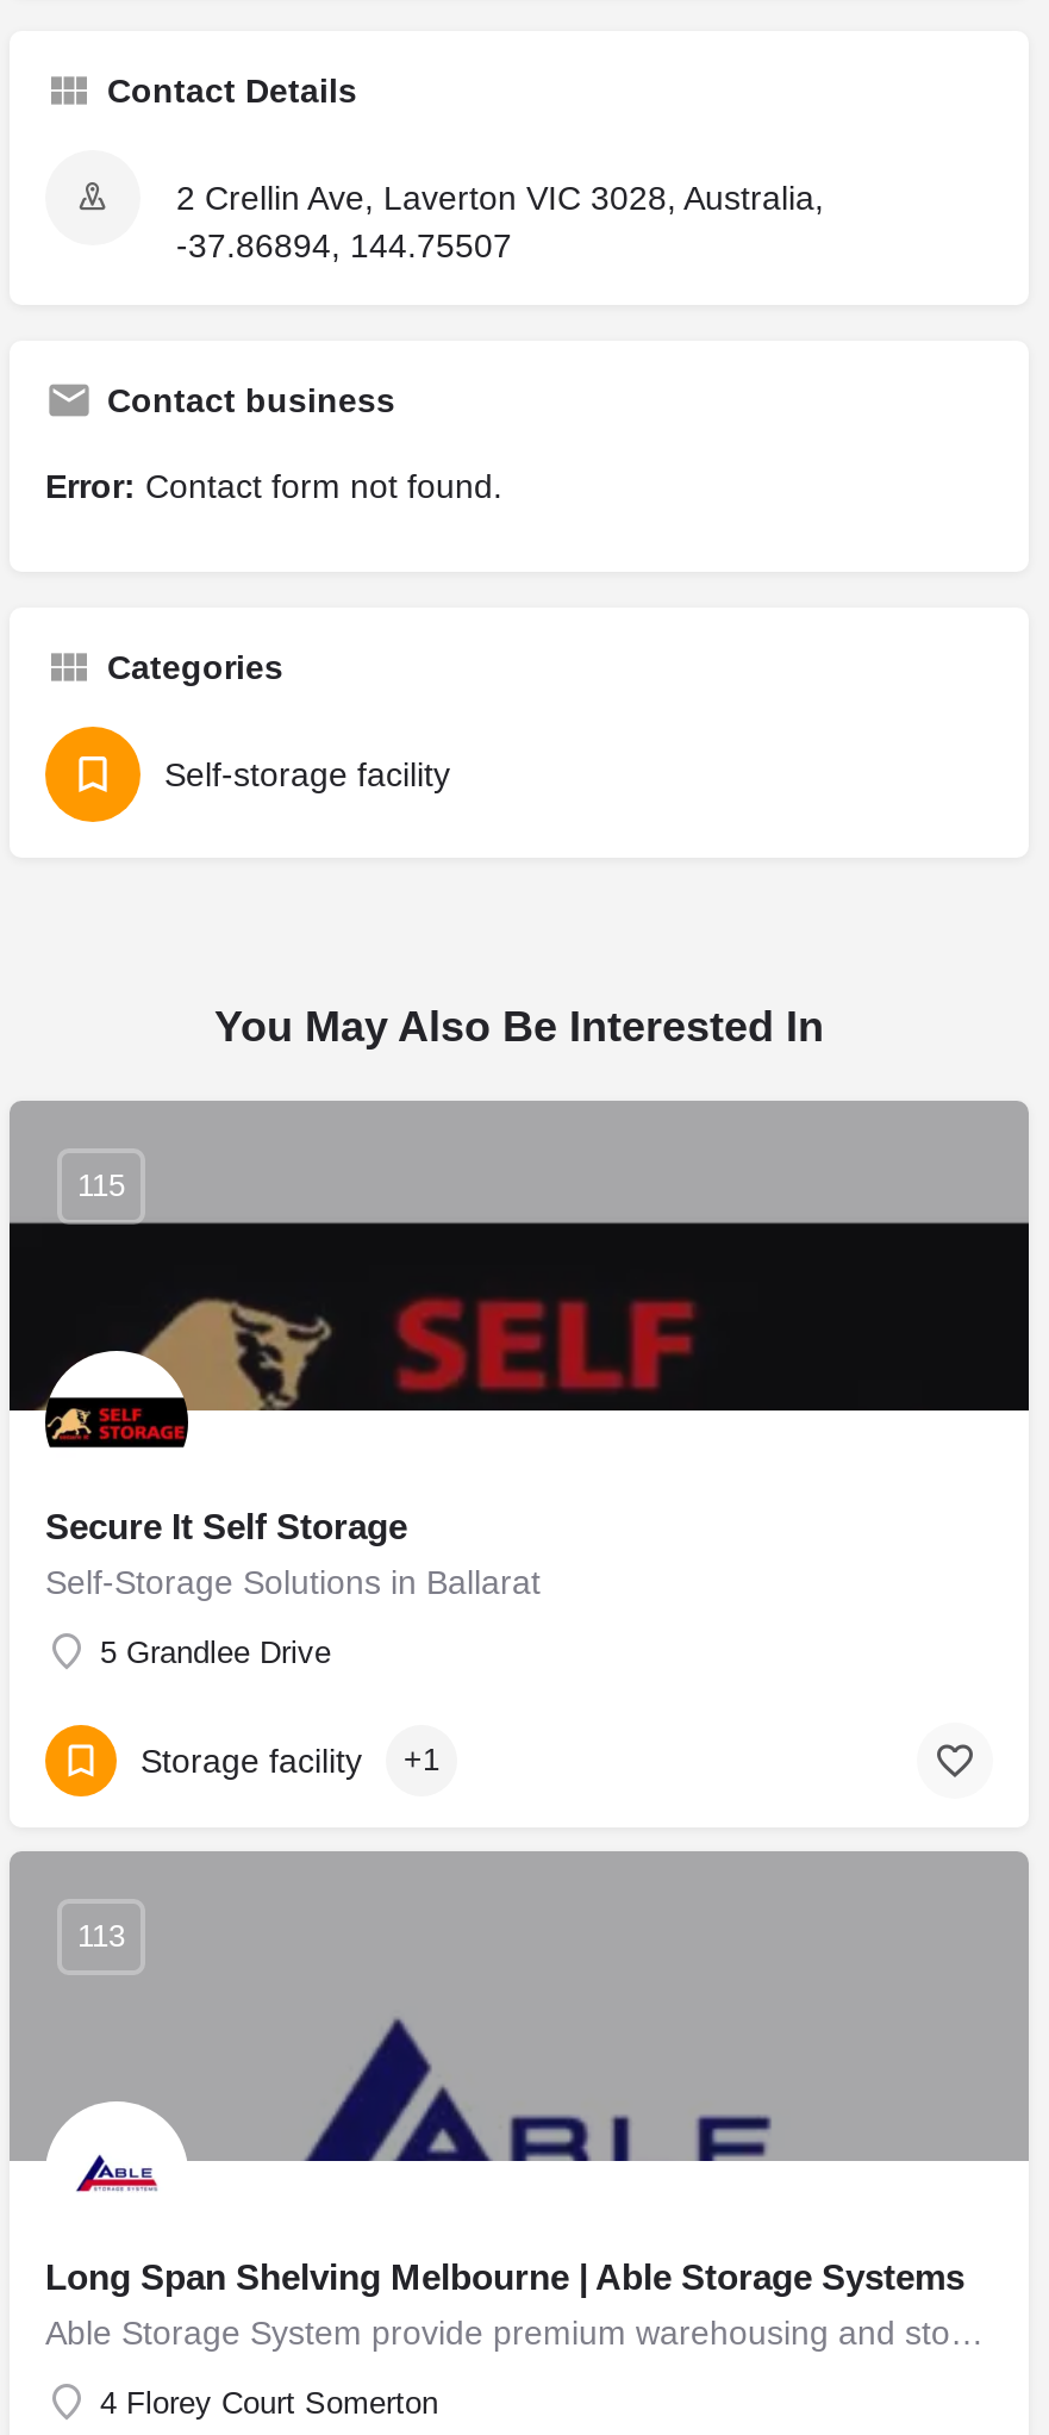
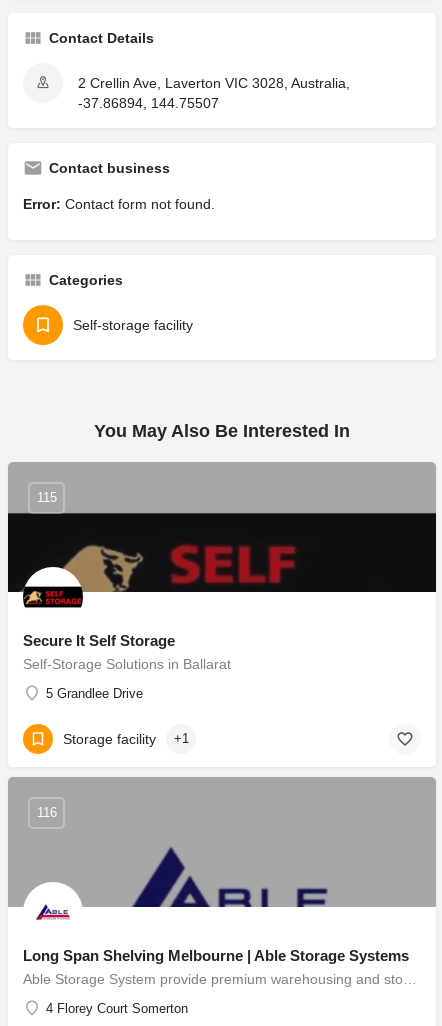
- 113
+ 116
